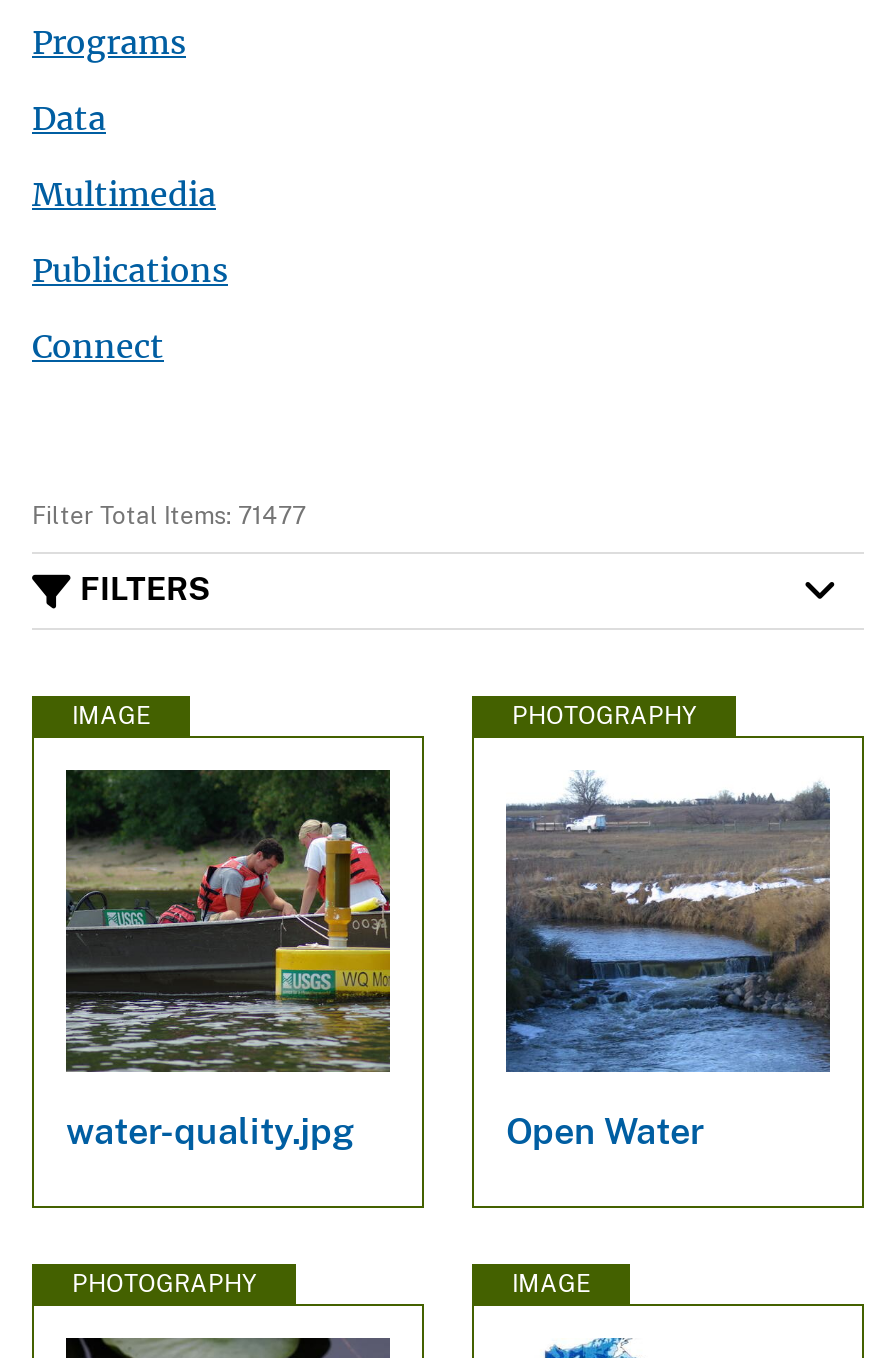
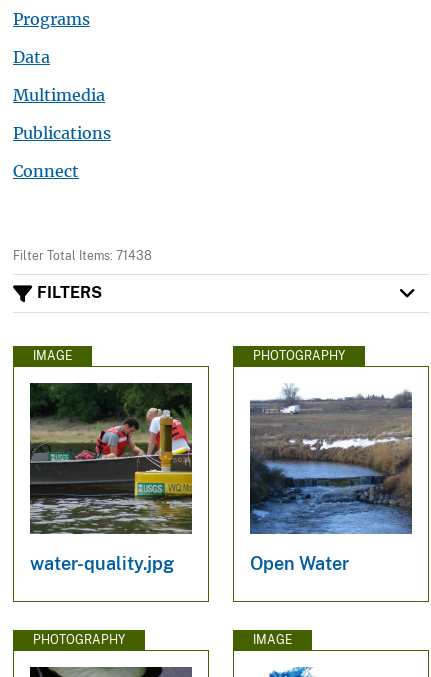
- Filter Total Items: 71477
+ Filter Total Items: 71438
